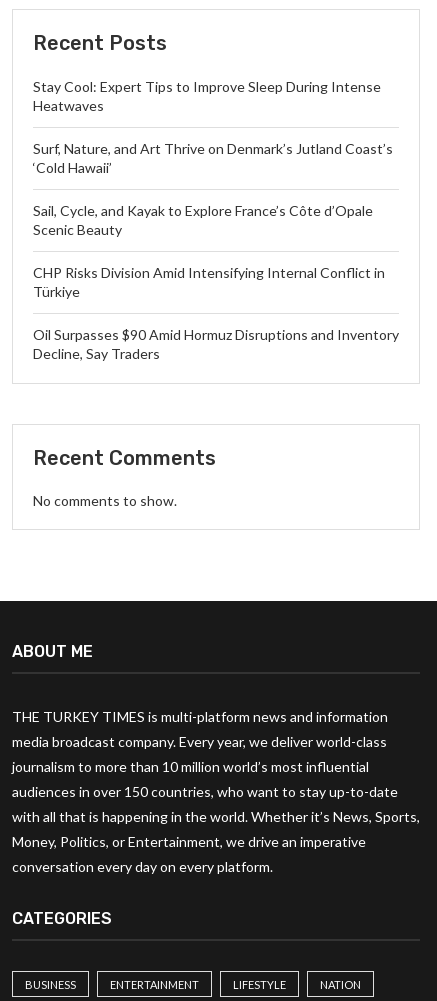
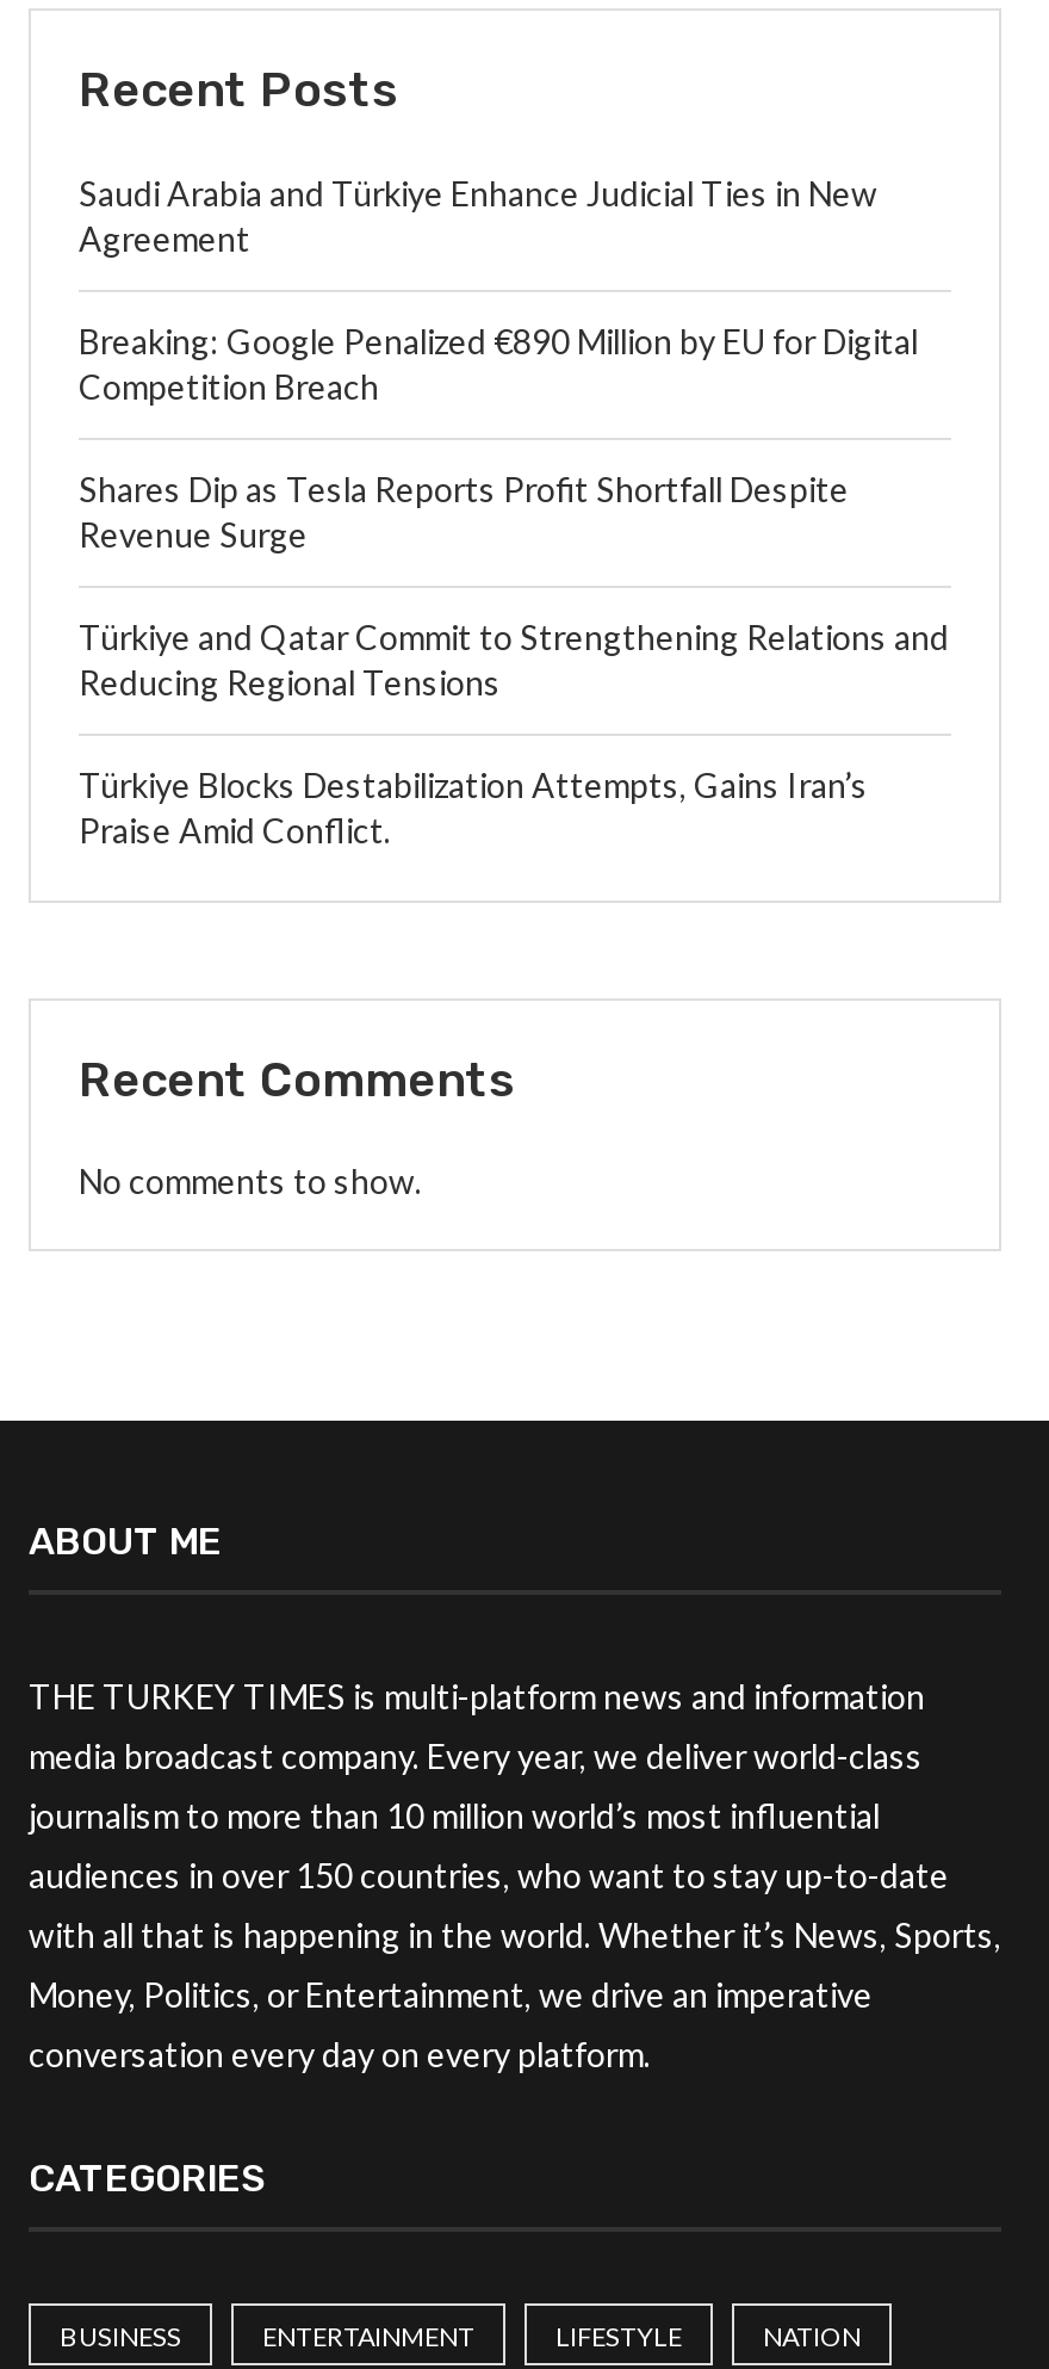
- Stay Cool: Expert Tips to Improve Sleep During Intense
- Heatwaves
+ Saudi Arabia and Türkiye Enhance Judicial Ties in New
+ Agreement

- Surf, Nature, and Art Thrive on Denmark’s Jutland Coast’s
- ‘Cold Hawaii’
+ Breaking: Google Penalized €890 Million by EU for Digital
+ Competition Breach

- Sail, Cycle, and Kayak to Explore France’s Côte d’Opale
- Scenic Beauty
+ Shares Dip as Tesla Reports Profit Shortfall Despite
+ Revenue Surge

- CHP Risks Division Amid Intensifying Internal Conflict in
- Türkiye
+ Türkiye and Qatar Commit to Strengthening Relations and
+ Reducing Regional Tensions

- Oil Surpasses $90 Amid Hormuz Disruptions and Inventory
- Decline, Say Traders
+ Türkiye Blocks Destabilization Attempts, Gains Iran’s
+ Praise Amid Conflict.
